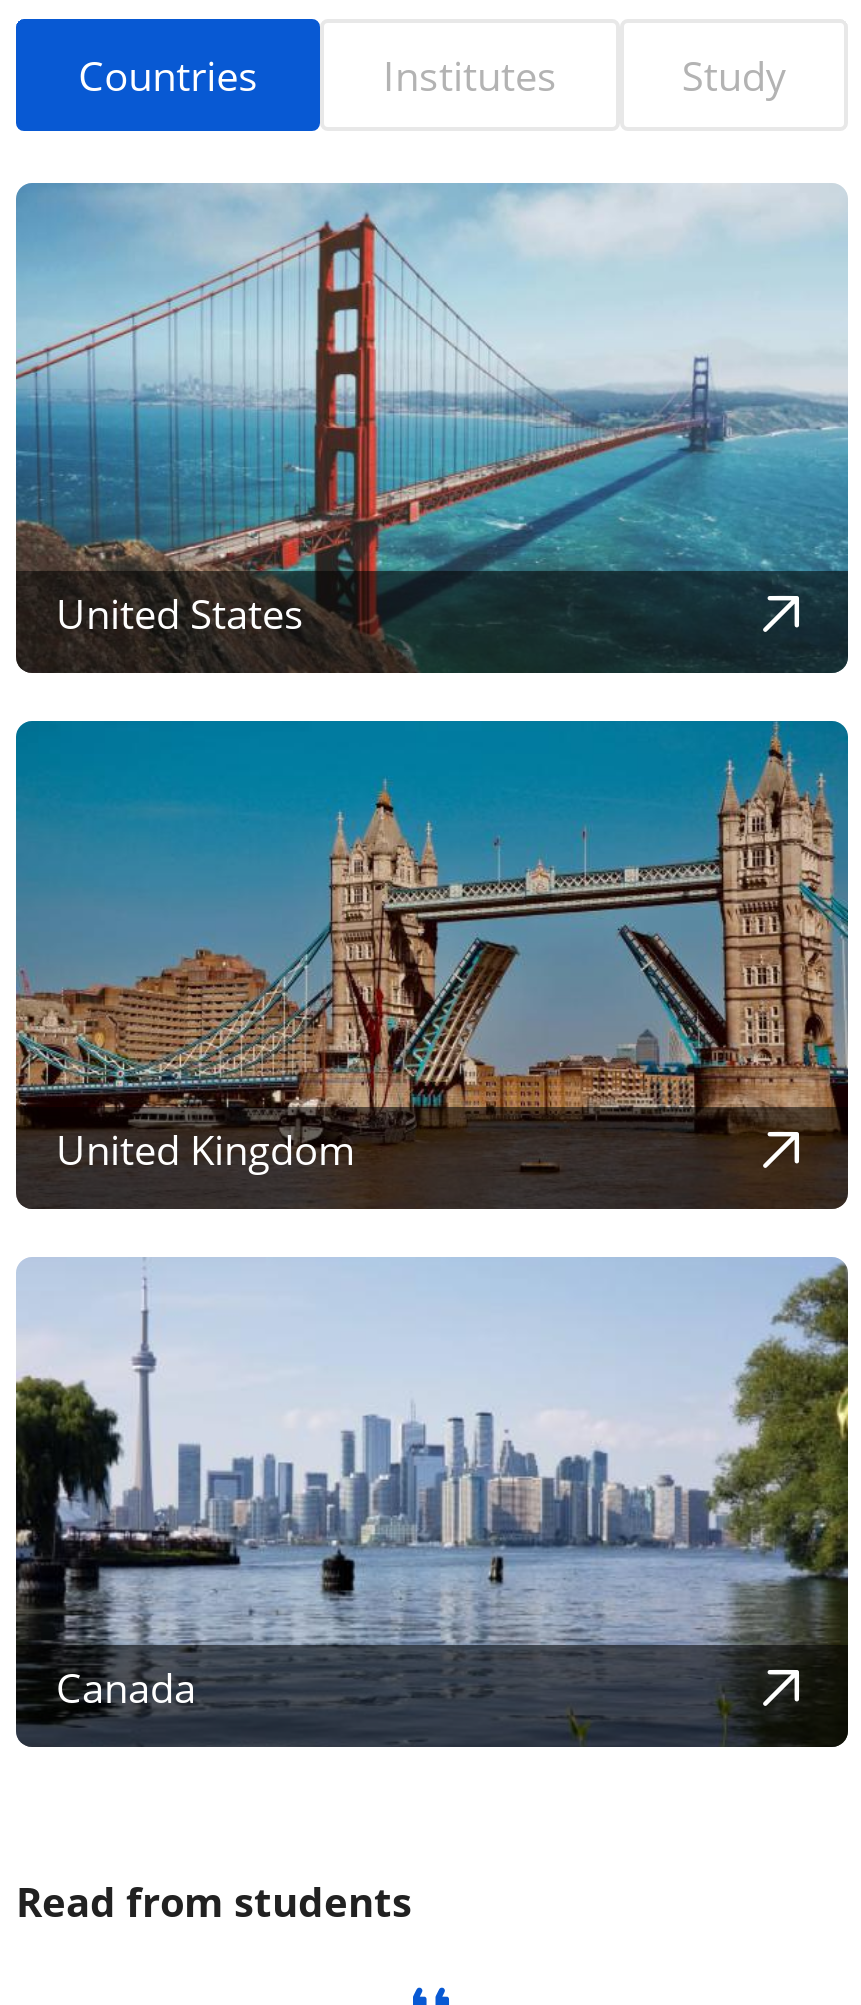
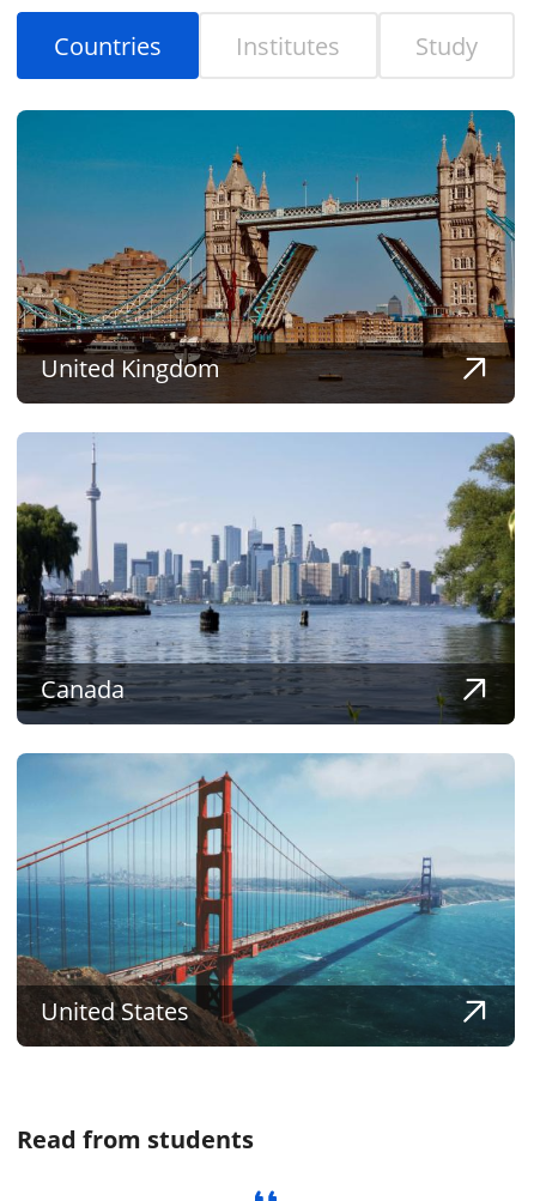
moved down: [image] | United States

moved up: [image] | United Kingdom | Canada
